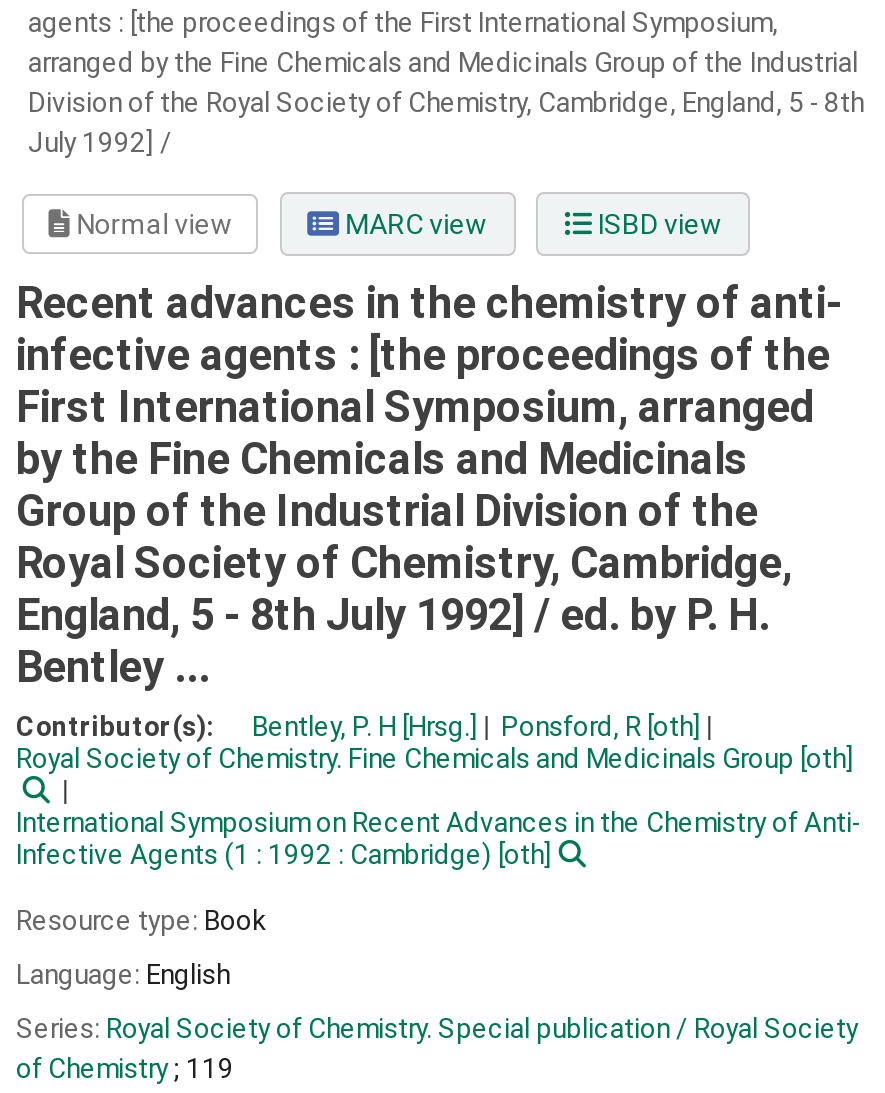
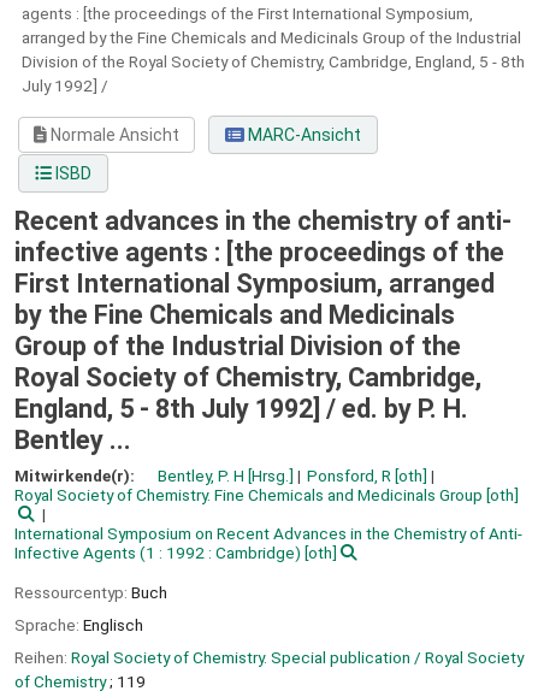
- Normal view
- MARC view
- ISBD view
+ Normale Ansicht
+ MARC-Ansicht
+ ISBD

- Contributor(s):
+ Mitwirkende(r):

- Resource type: Book
+ Ressourcentyp: Buch

- Language: English
+ Sprache: Englisch

- Series: Royal Society of Chemistry. Special publication / Royal Society
+ Reihen: Royal Society of Chemistry. Special publication / Royal Society
